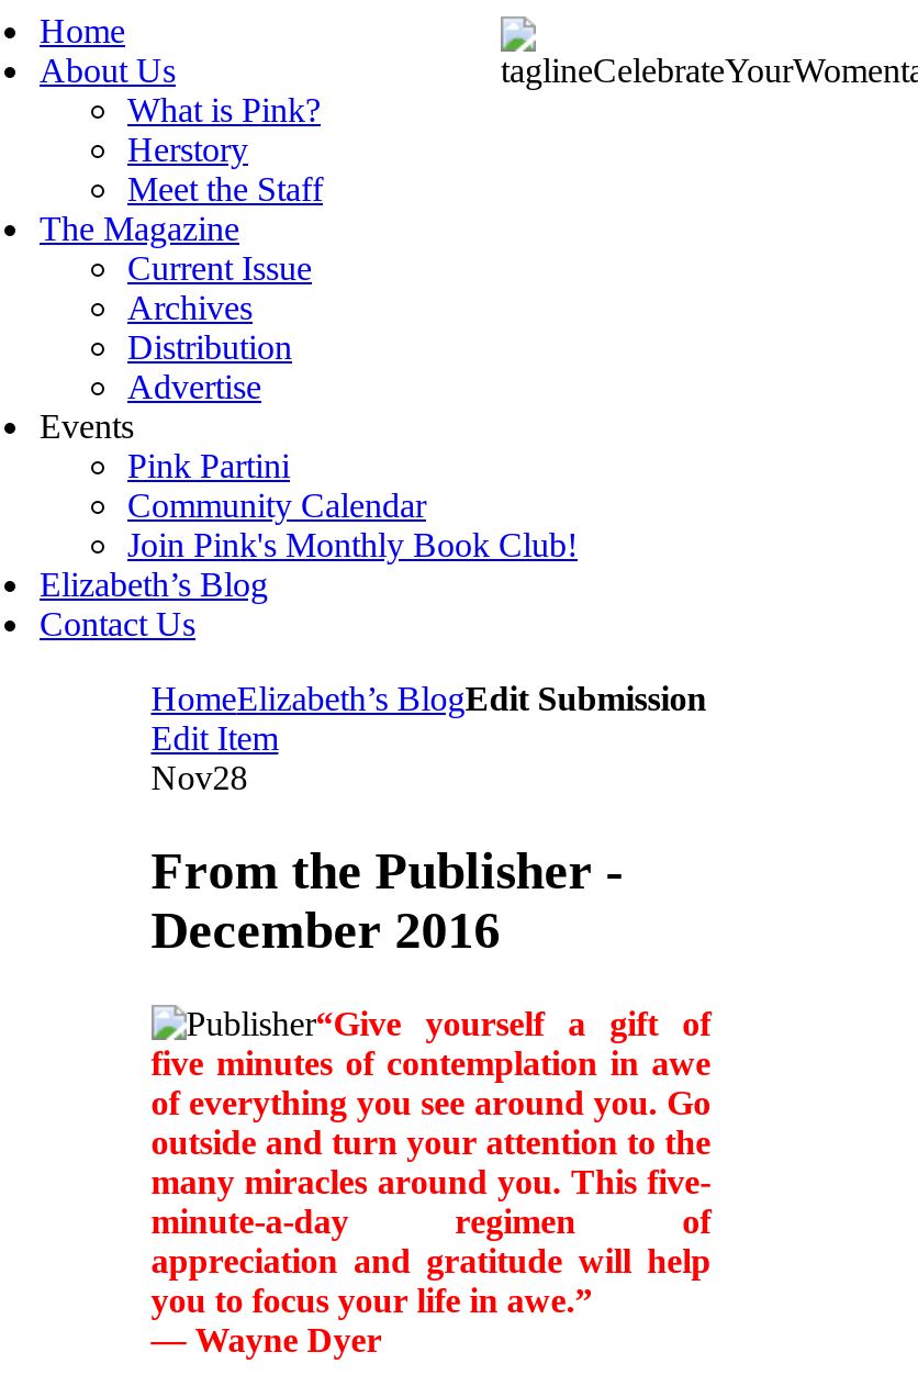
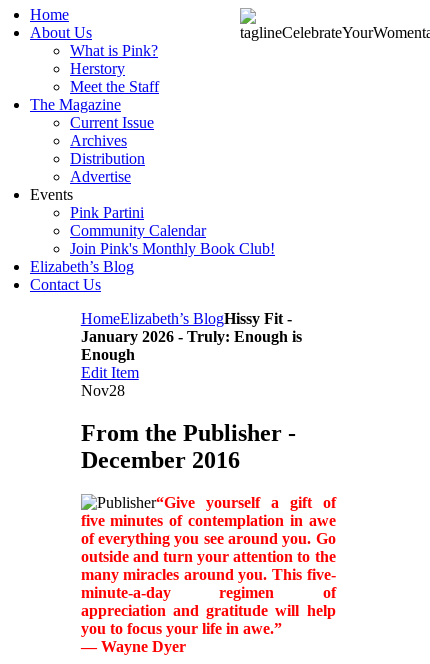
- HomeElizabeth’s BlogEdit Submission
+ HomeElizabeth’s BlogHissy Fit -
+ January 2026 - Truly: Enough is
+ Enough
